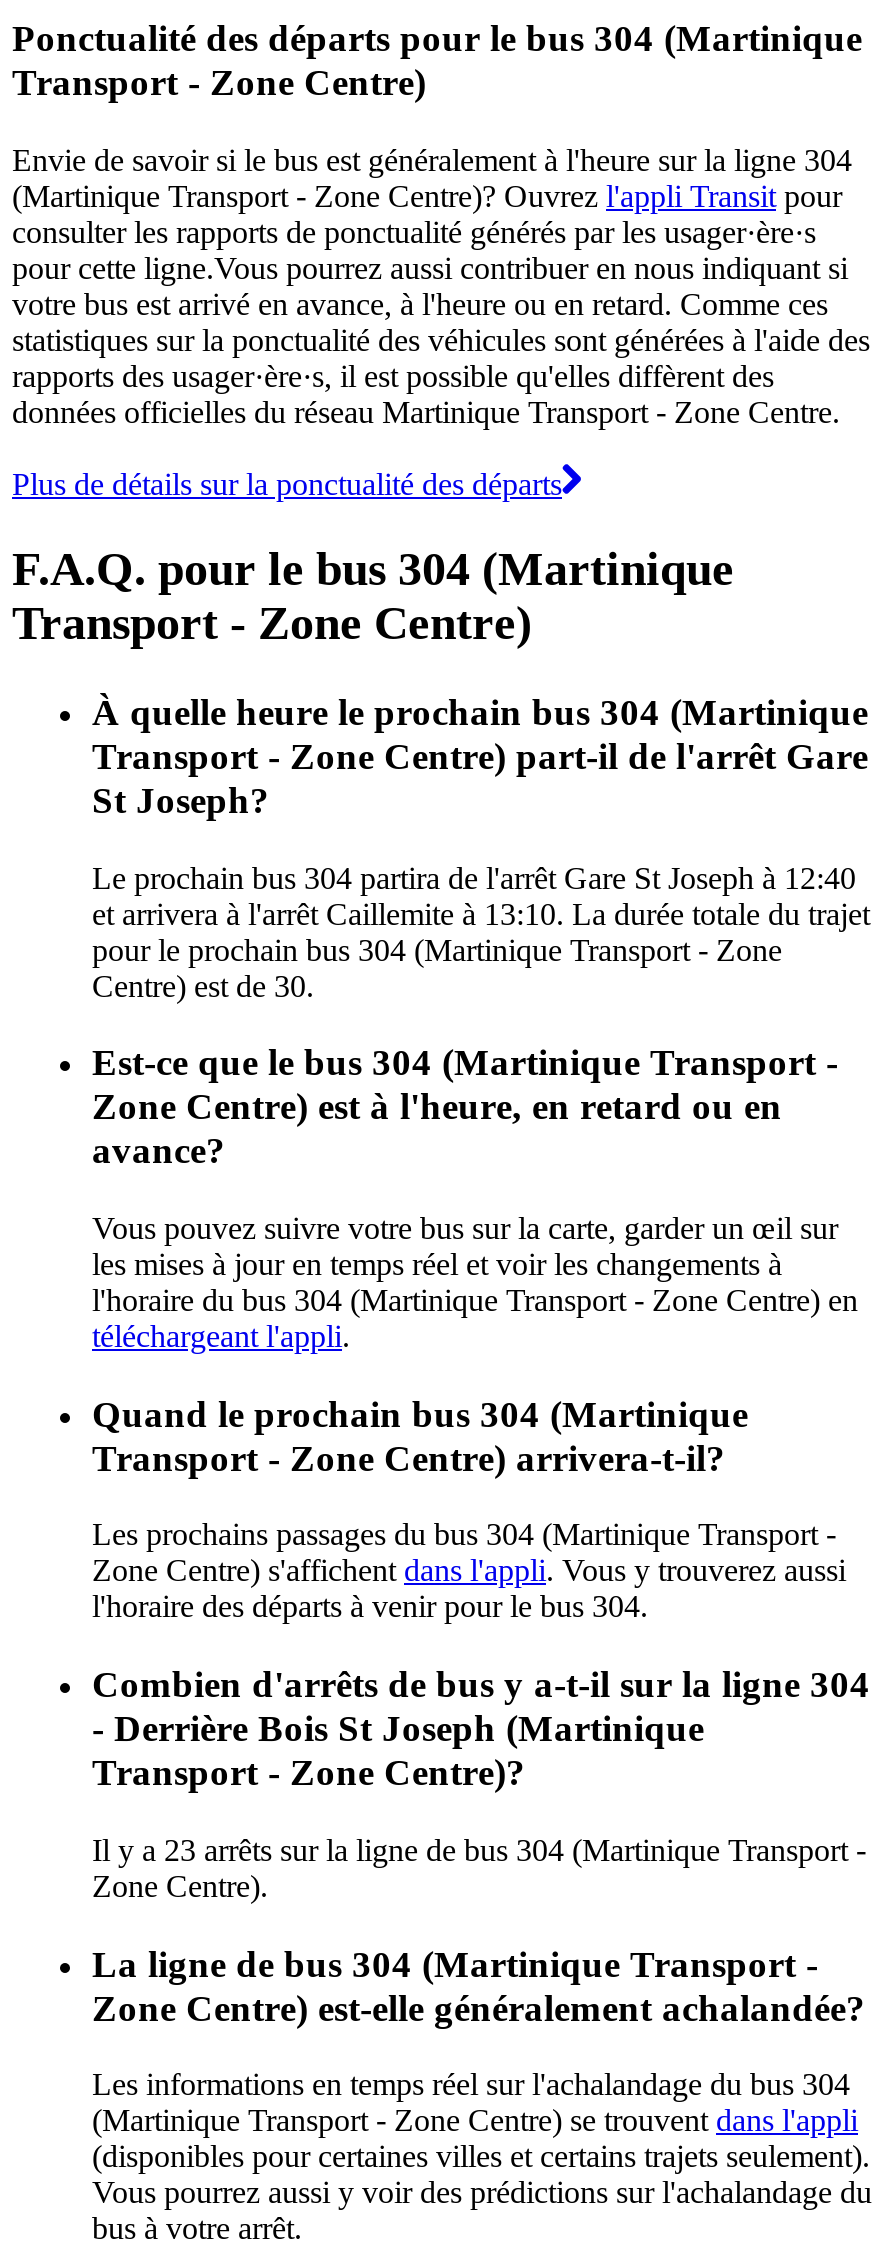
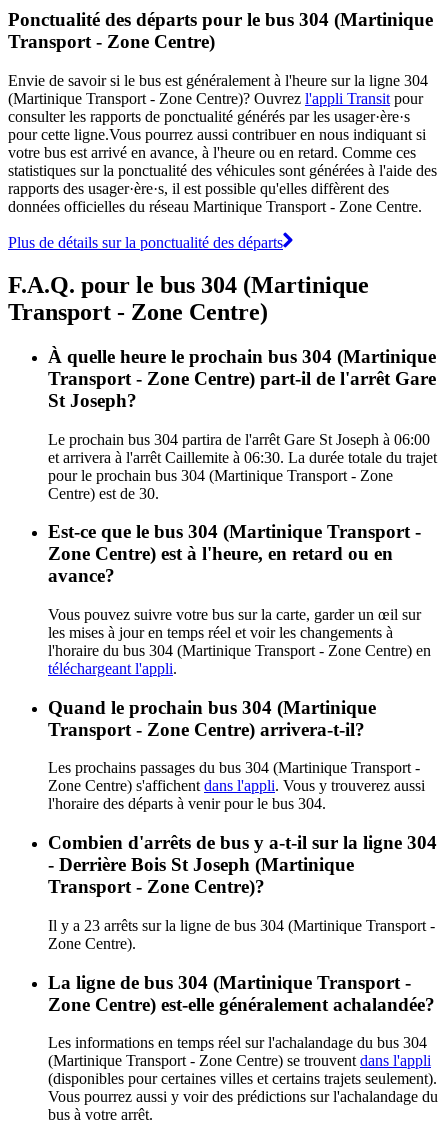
- Le prochain bus 304 partira de l'arrêt Gare St Joseph à 12:40
+ Le prochain bus 304 partira de l'arrêt Gare St Joseph à 06:00

- et arrivera à l'arrêt Caillemite à 13:10. La durée totale du trajet
+ et arrivera à l'arrêt Caillemite à 06:30. La durée totale du trajet
